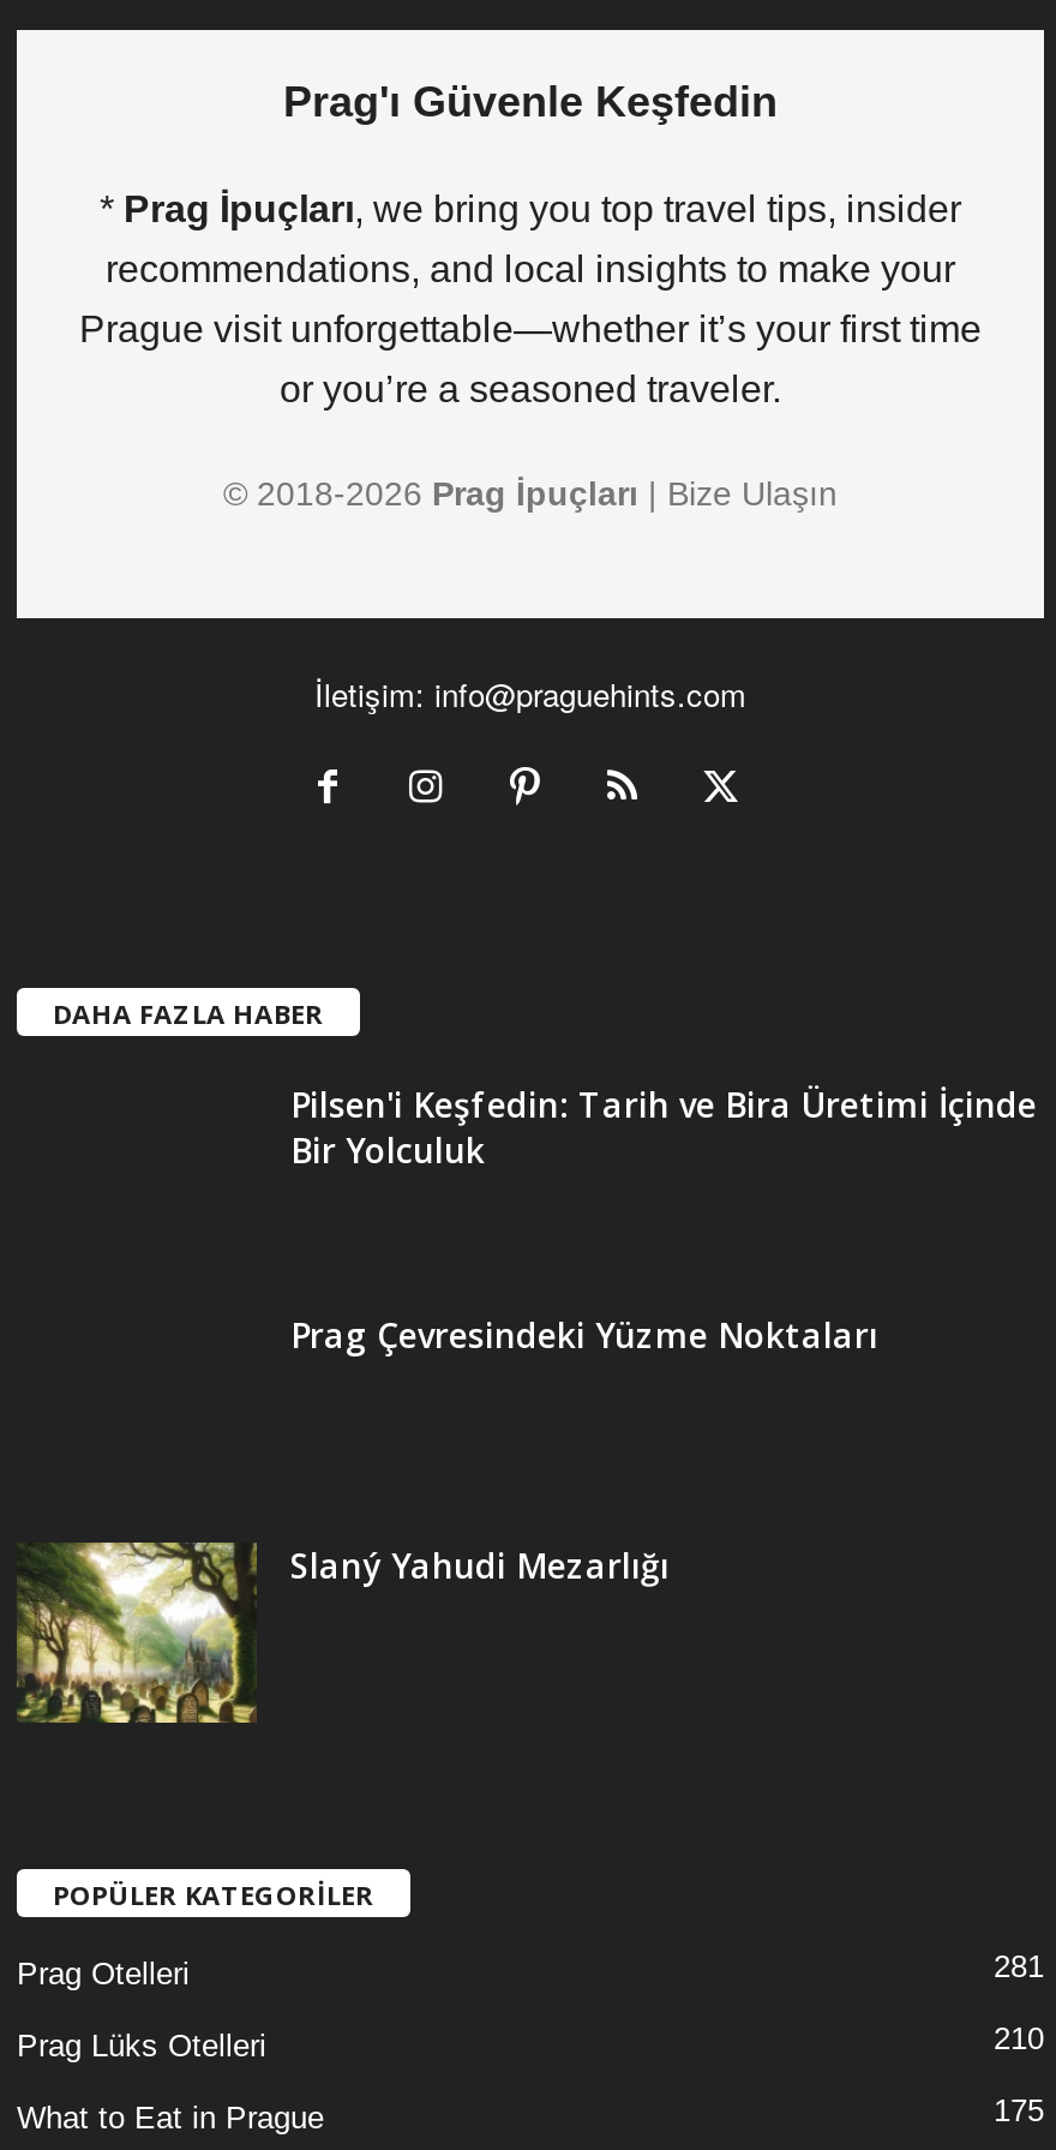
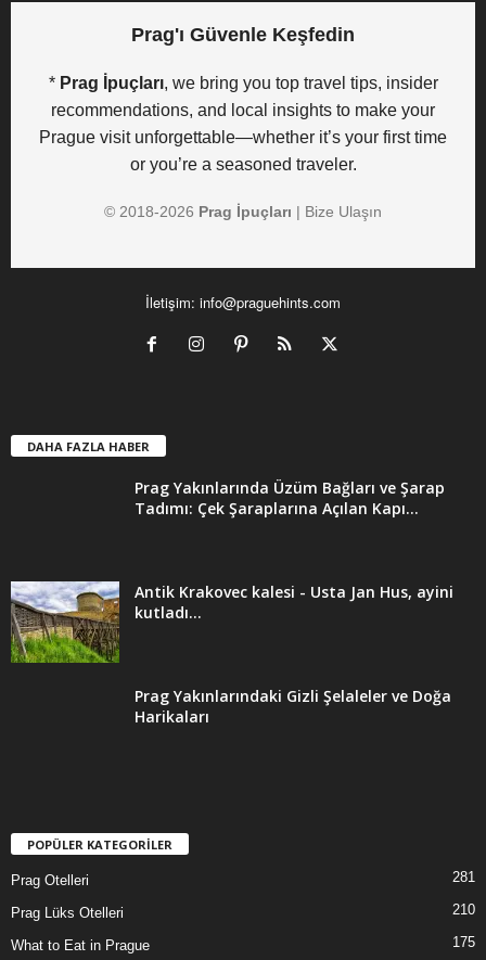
+ [image]

- Pilsen'i Keşfedin: Tarih ve Bira Üretimi İçinde
- Bir Yolculuk
+ Prag Yakınlarında Üzüm Bağları ve Şarap
+ Tadımı: Çek Şaraplarına Açılan Kapı...

- Prag Çevresindeki Yüzme Noktaları
+ Antik Krakovec kalesi - Usta Jan Hus, ayini
+ kutladı...

- [image]

- Slaný Yahudi Mezarlığı
+ Prag Yakınlarındaki Gizli Şelaleler ve Doğa
+ Harikaları
